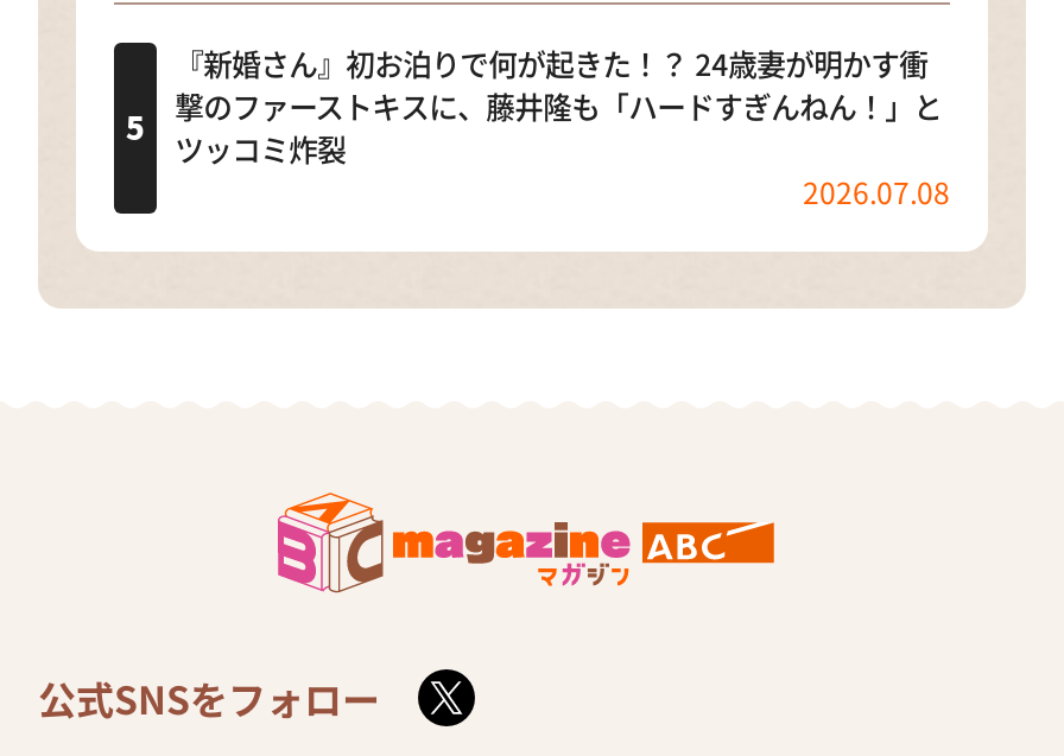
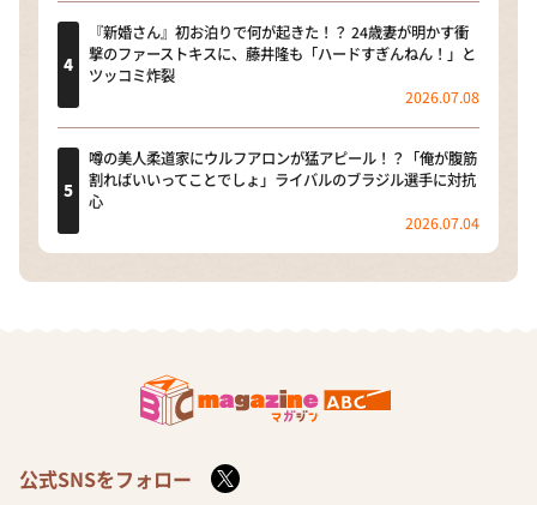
+ 噂の美人柔道家にウルフアロンが猛アピール！？「俺が腹筋
+ 割ればいいってことでしょ」ライバルのブラジル選手に対抗
+ 心
+ 2026.07.04
